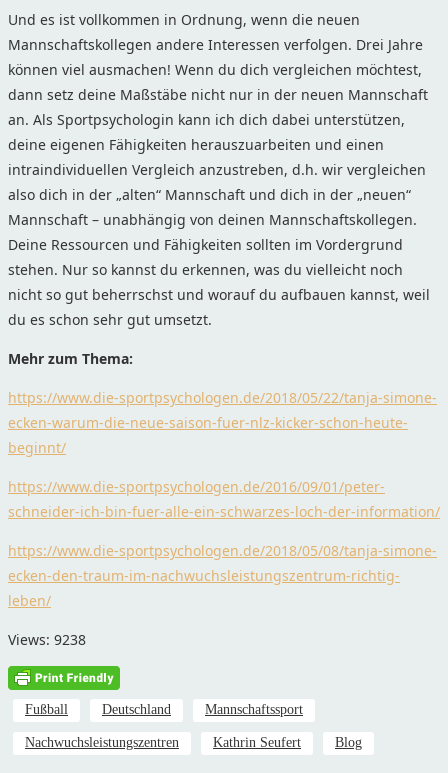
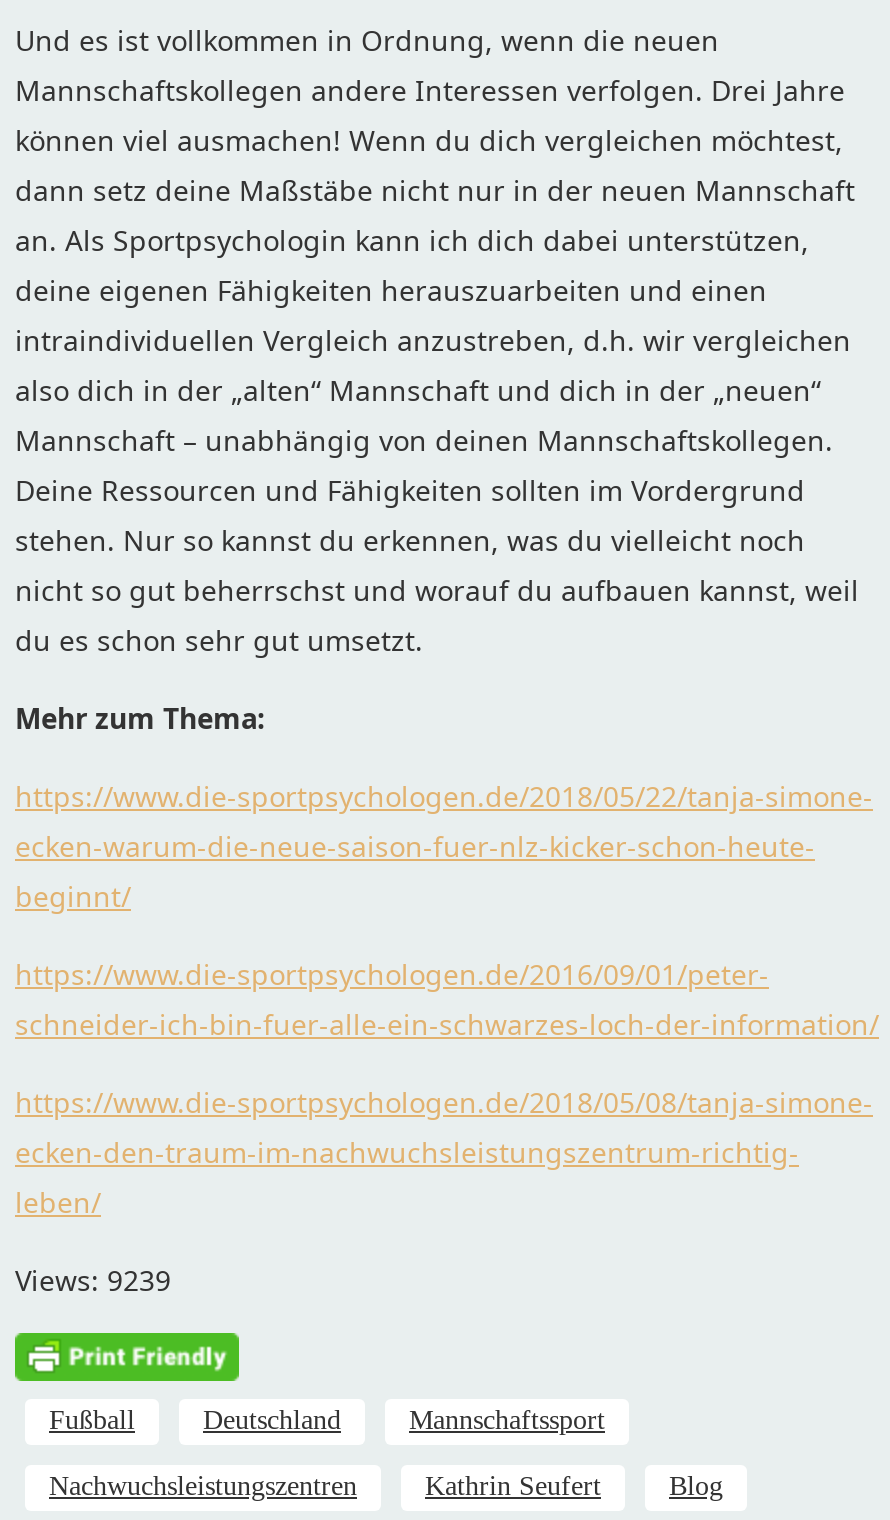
- Views: 9238
+ Views: 9239
